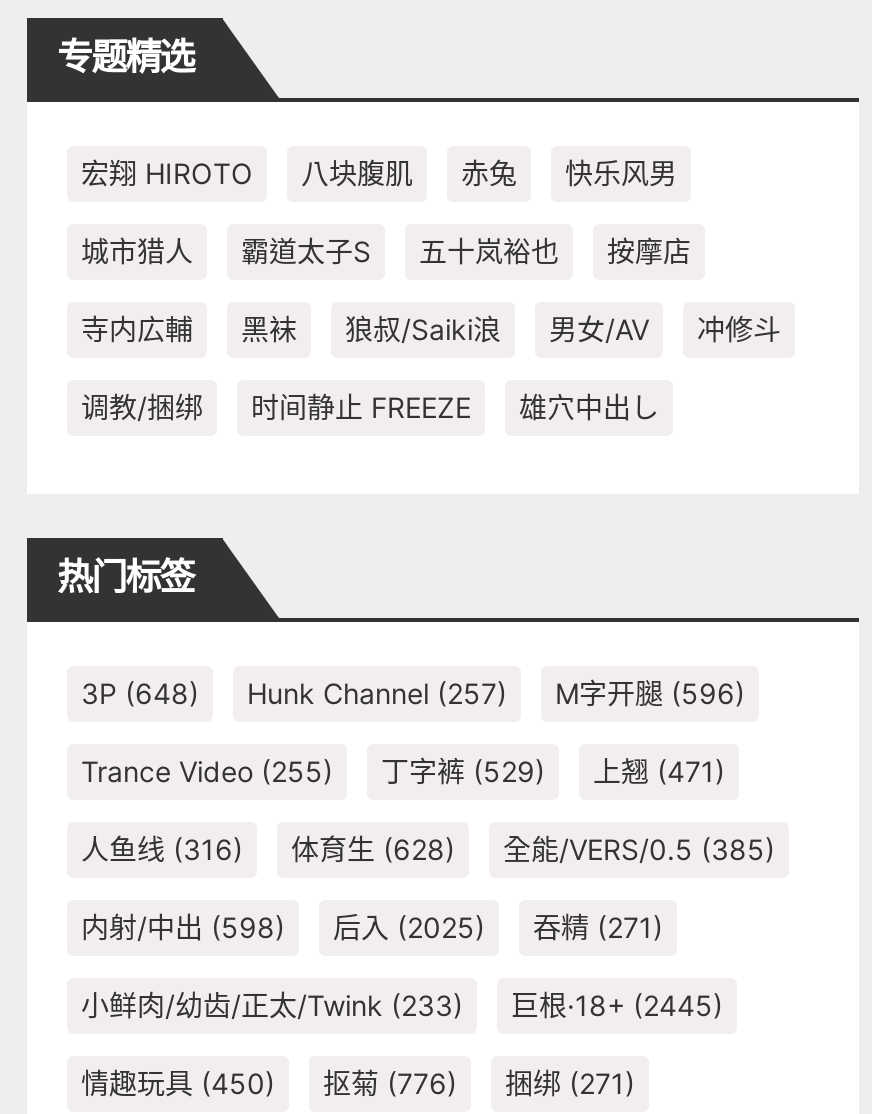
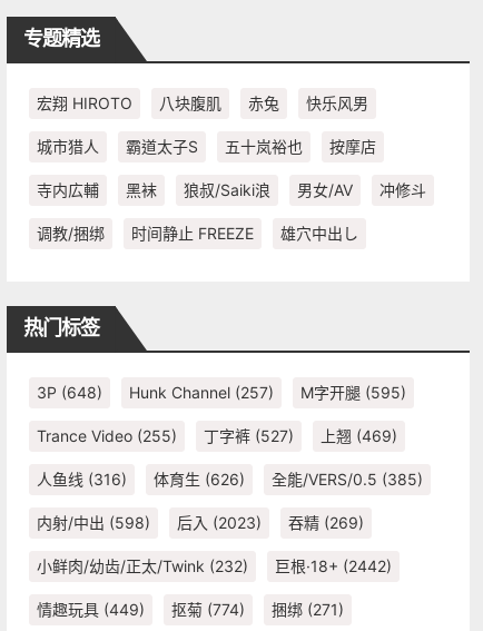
- 3P (648) Hunk Channel (257) M字开腿(596)
+ 3P (648) Hunk Channel (257) M字开腿(595)

- 丁字裤(529)
+ 丁字裤(527)

- 上翘(471)
+ 上翘(469)

- 人鱼线(316) 体育生(628) 全能/VERS/0.5 (385)
+ 人鱼线(316) 体育生(626) 全能/VERS/0.5 (385)

- 后入(2025)
+ 后入(2023)

- 吞精(271)
+ 吞精(269)

- 小鲜肉/幼齿/正太/Twink (233)
+ 小鲜肉/幼齿/正太/Twink (232)

- 巨根·18+ (2445)
+ 巨根·18+ (2442)

- 情趣玩具(450)
+ 情趣玩具(449)

- 抠菊(776)
+ 抠菊(774)
